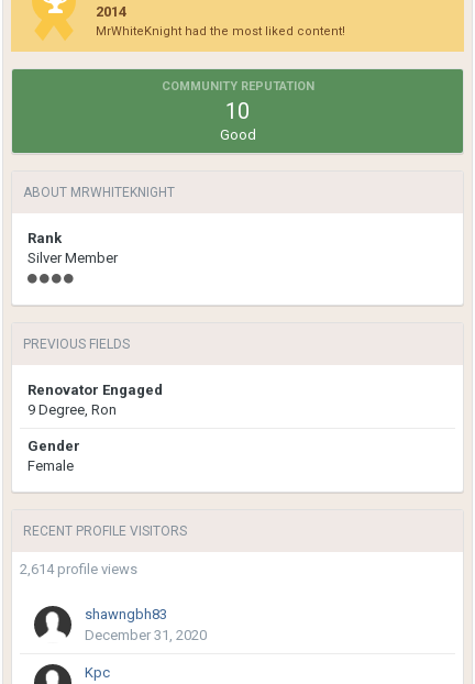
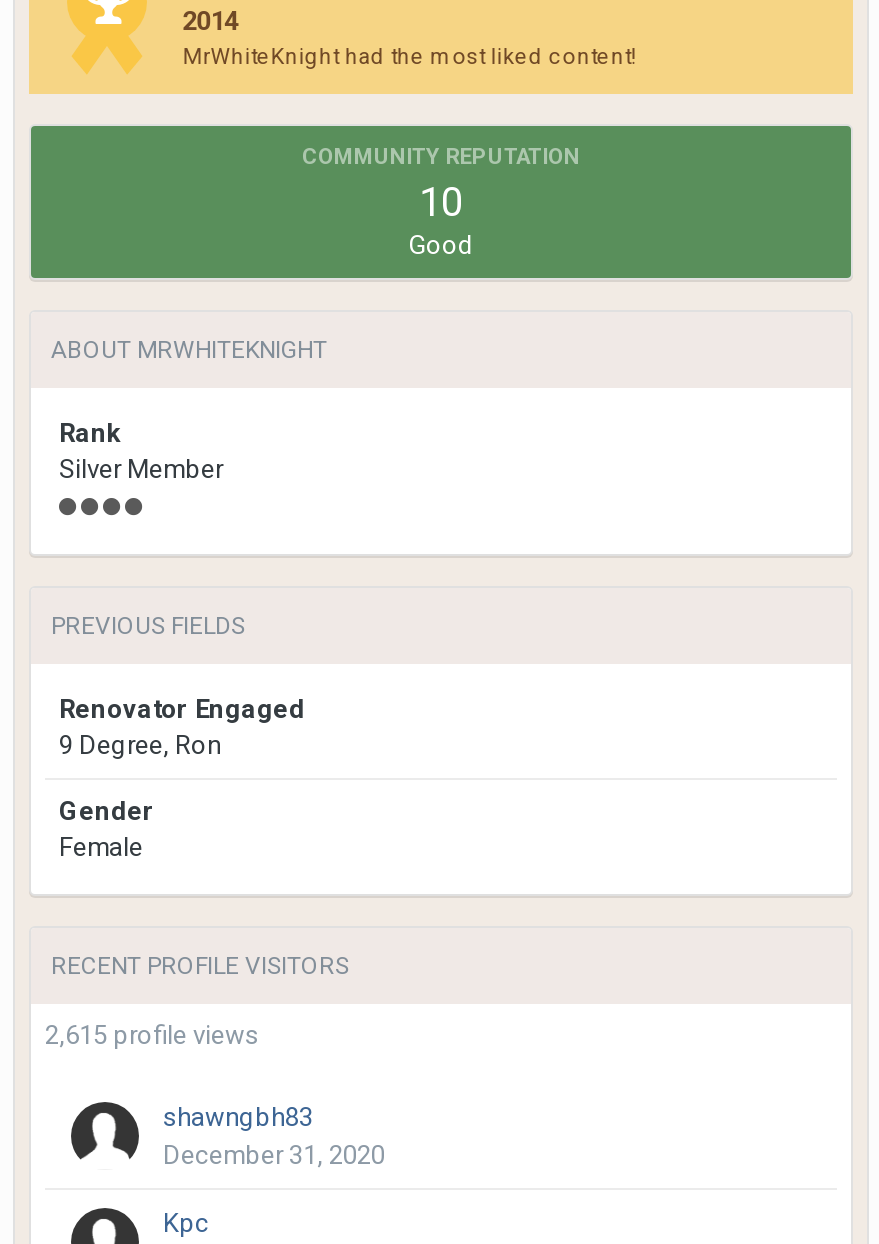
- 2,614 profile views
+ 2,615 profile views
